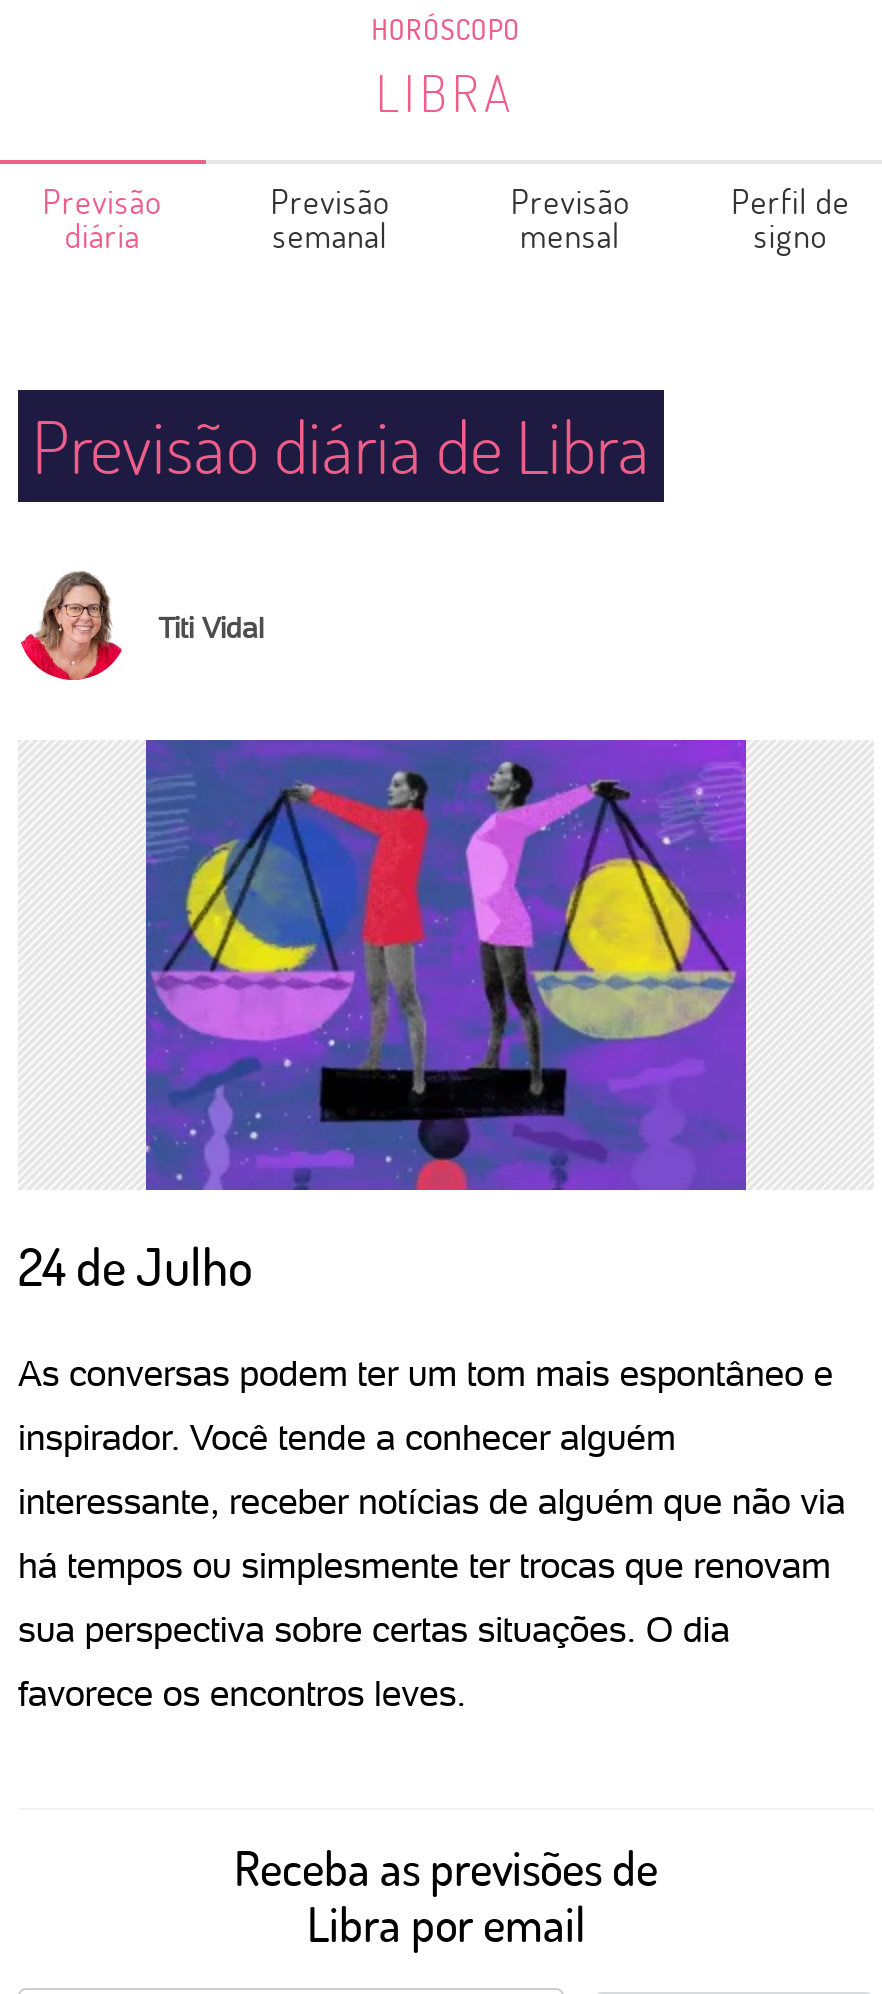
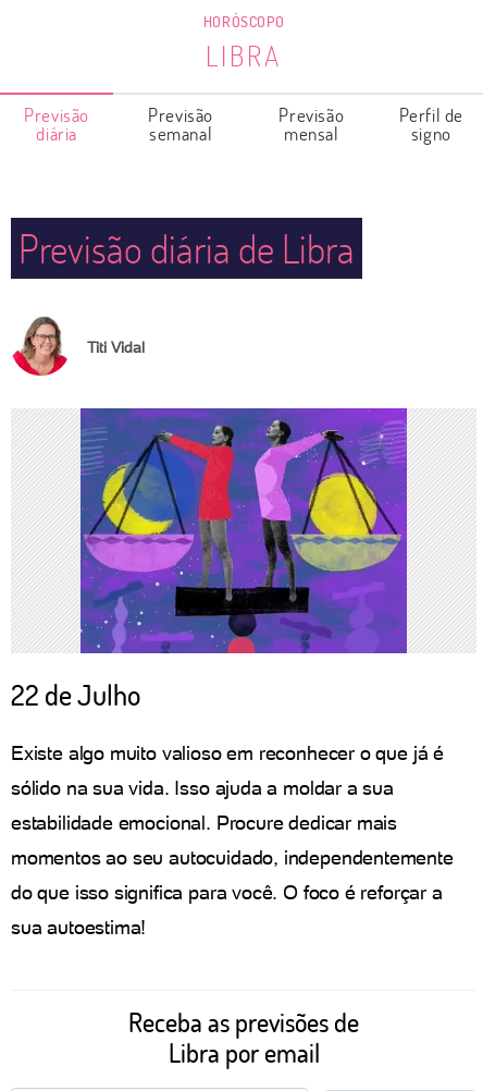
- 24 de Julho
+ 22 de Julho

- As conversas podem ter um tom mais espontâneo e
+ Existe algo muito valioso em reconhecer o que já é

- inspirador. Você tende a conhecer alguém
+ sólido na sua vida. Isso ajuda a moldar a sua

- interessante, receber notícias de alguém que não via
+ estabilidade emocional. Procure dedicar mais

- há tempos ou simplesmente ter trocas que renovam
+ momentos ao seu autocuidado, independentemente

- sua perspectiva sobre certas situações. O dia
+ do que isso significa para você. O foco é reforçar a

- favorece os encontros leves.
+ sua autoestima!
